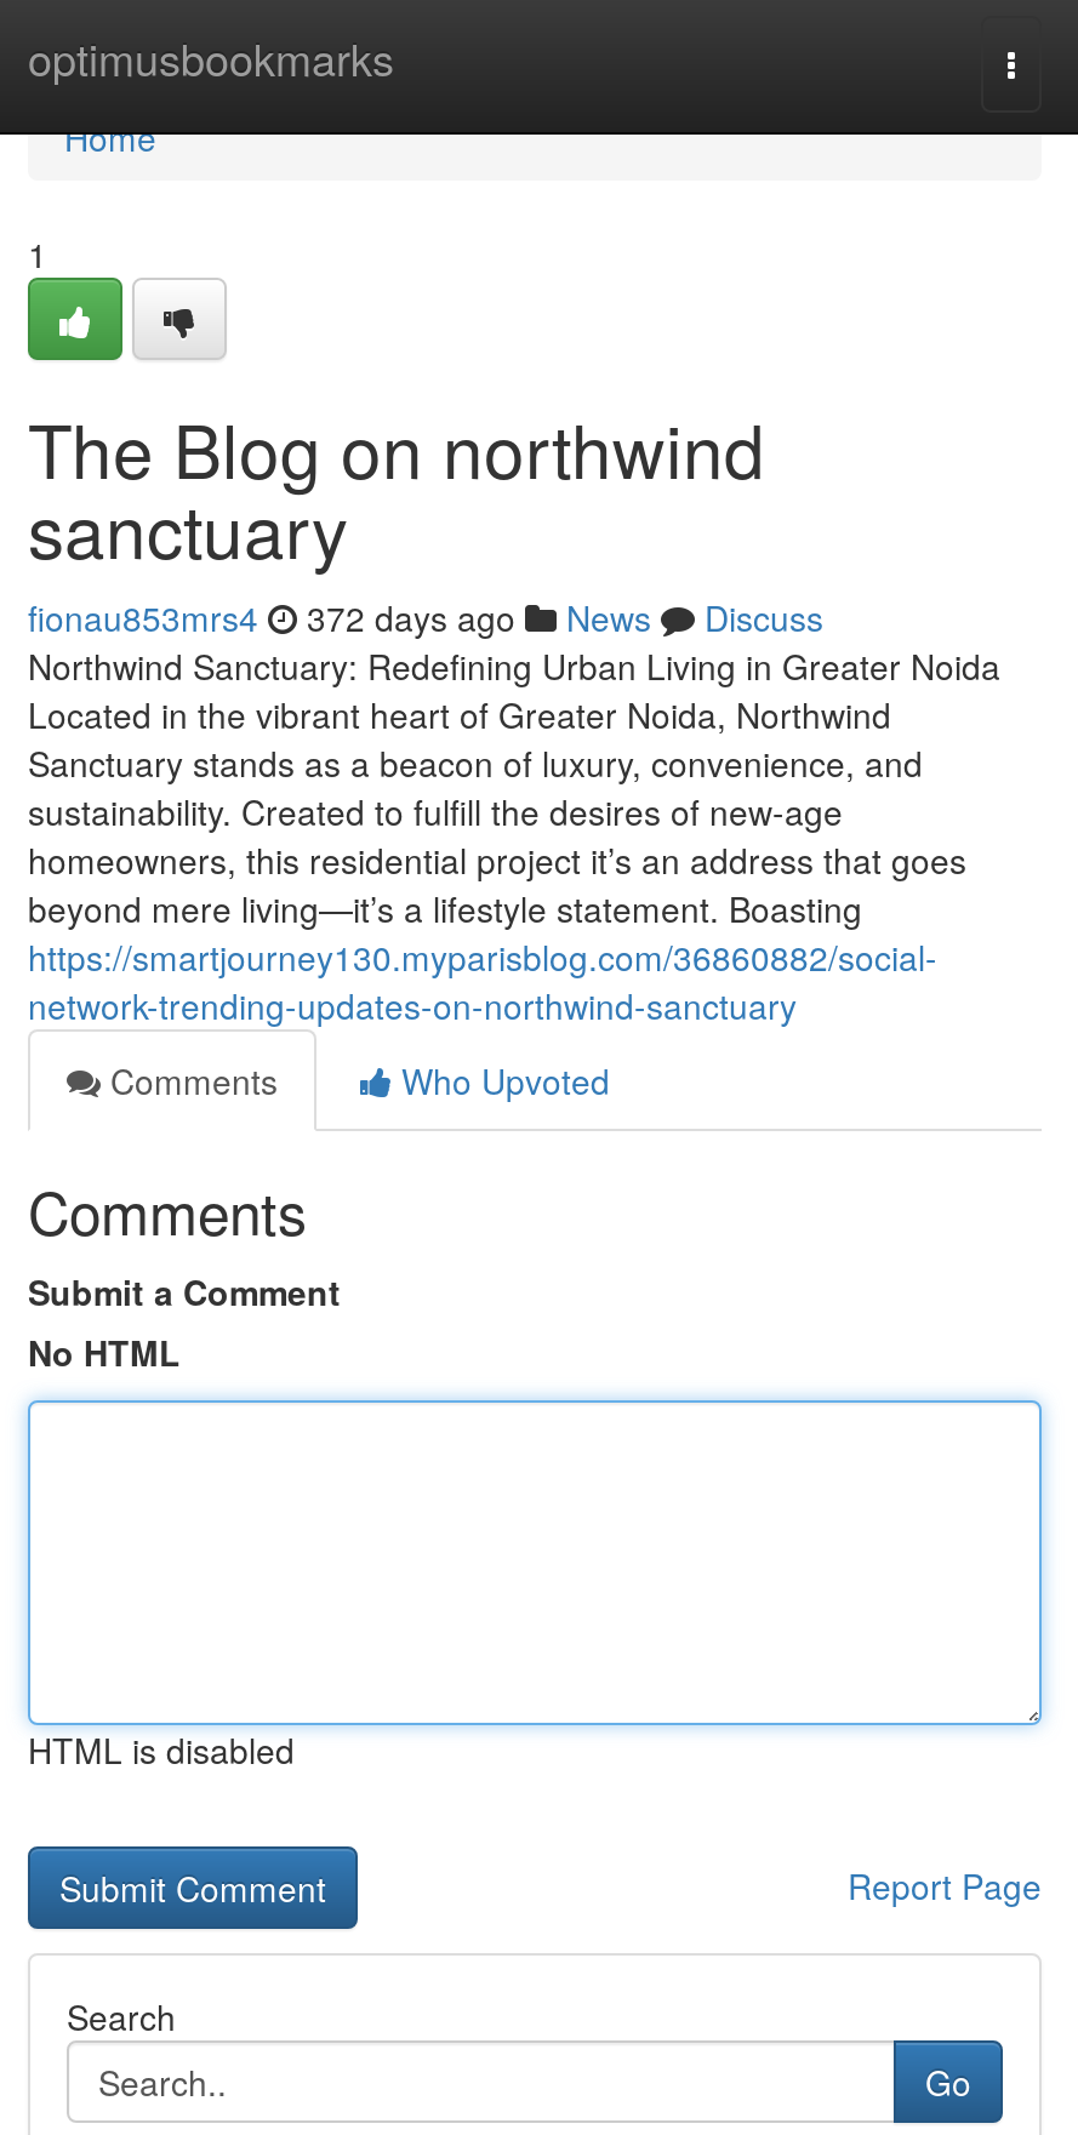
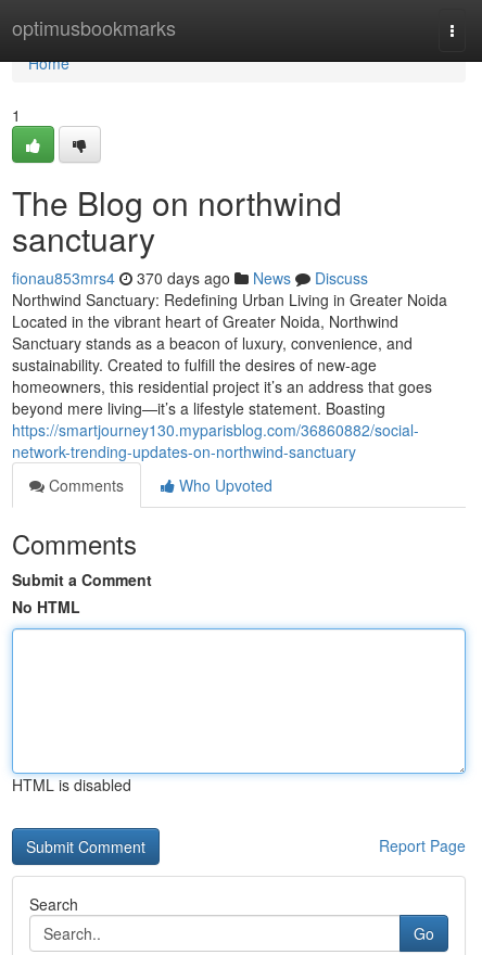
- fionau853mrs4 372 days ago News Discuss
+ fionau853mrs4 370 days ago News Discuss
